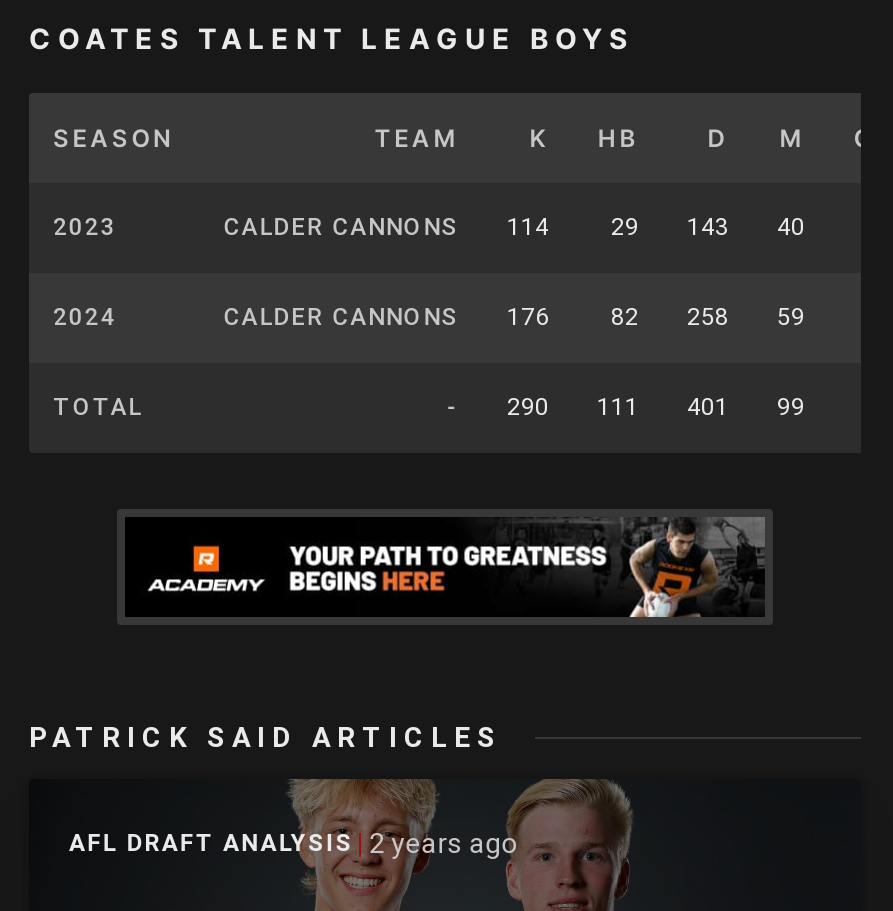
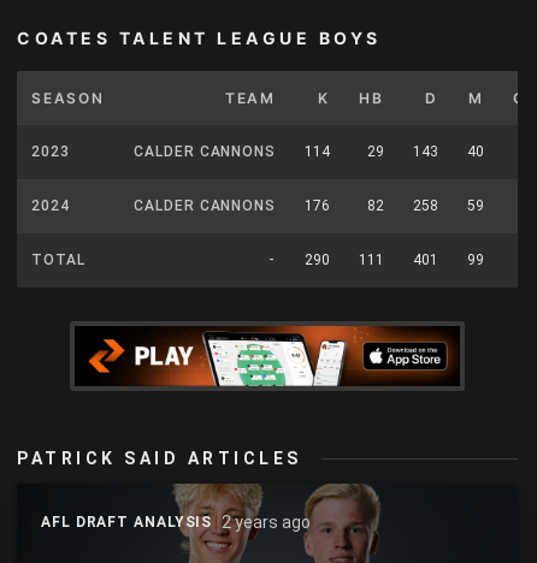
- [image]
+ [image]
